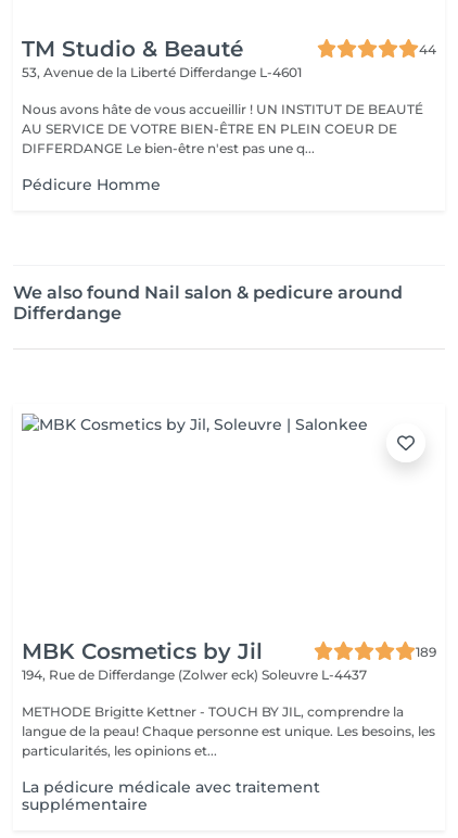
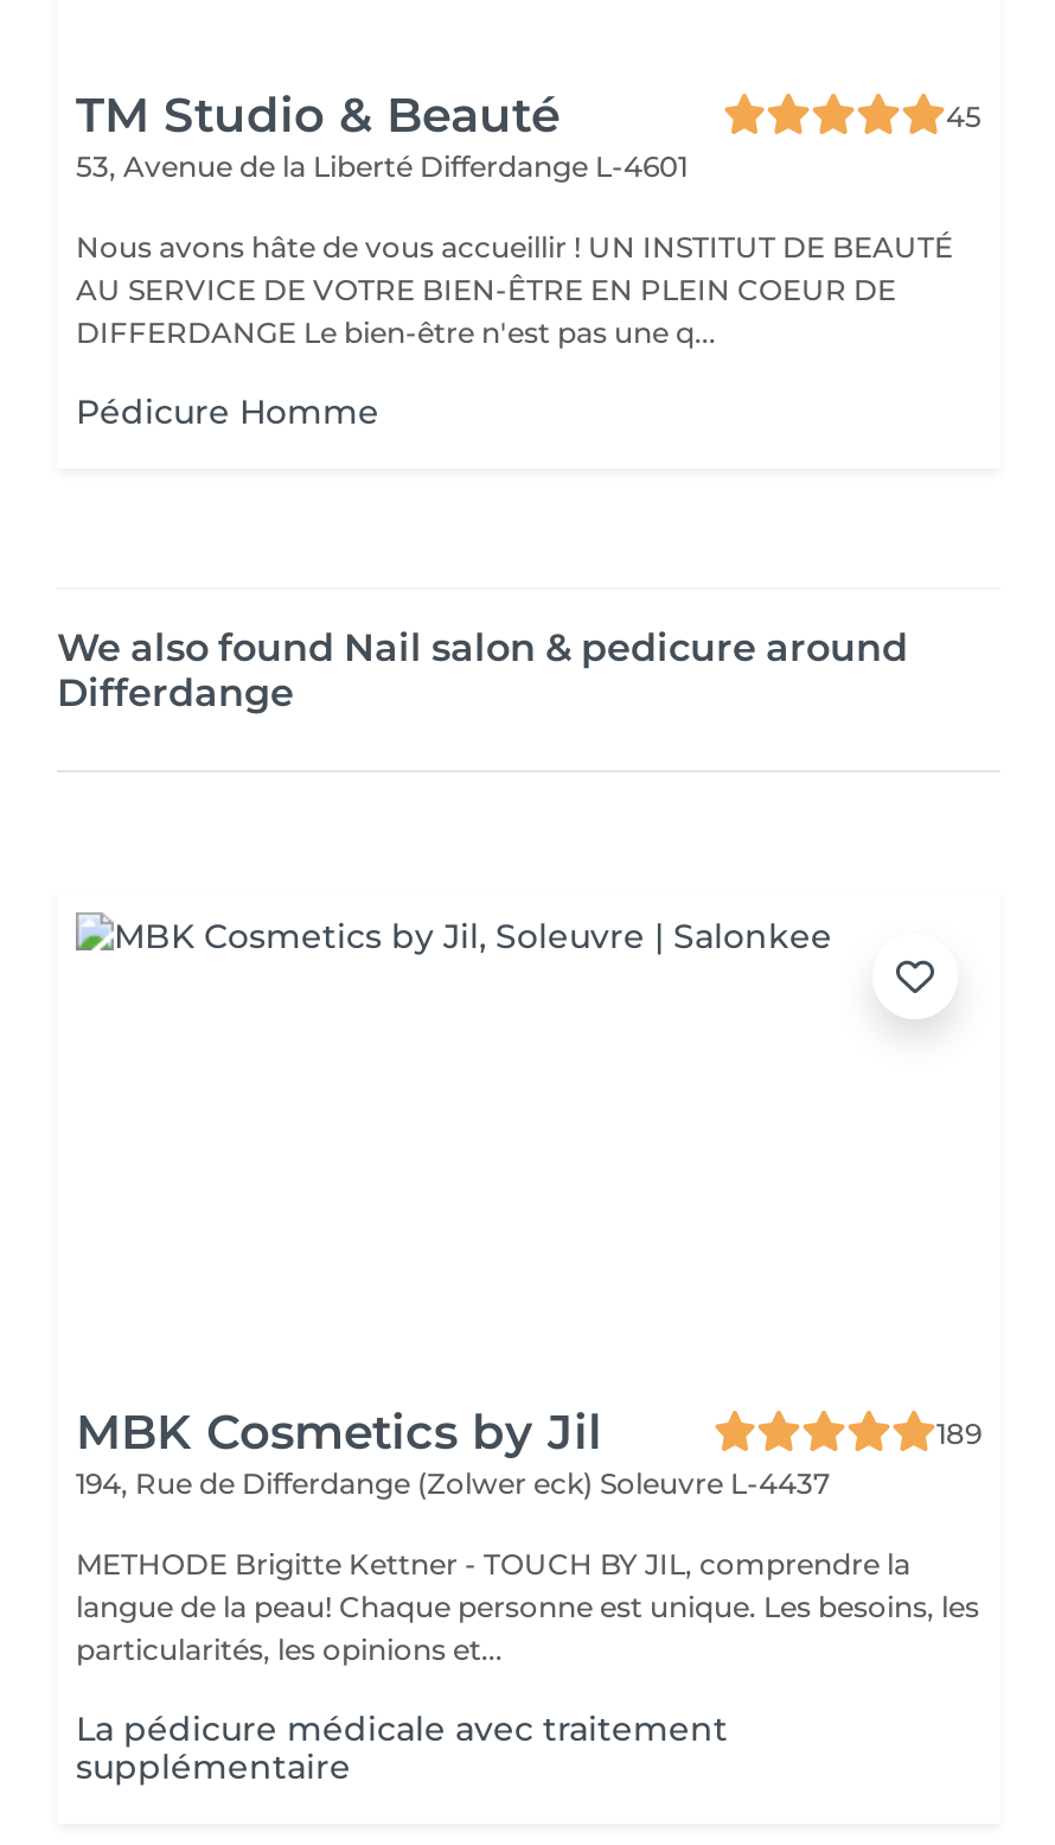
- 44
+ 45
